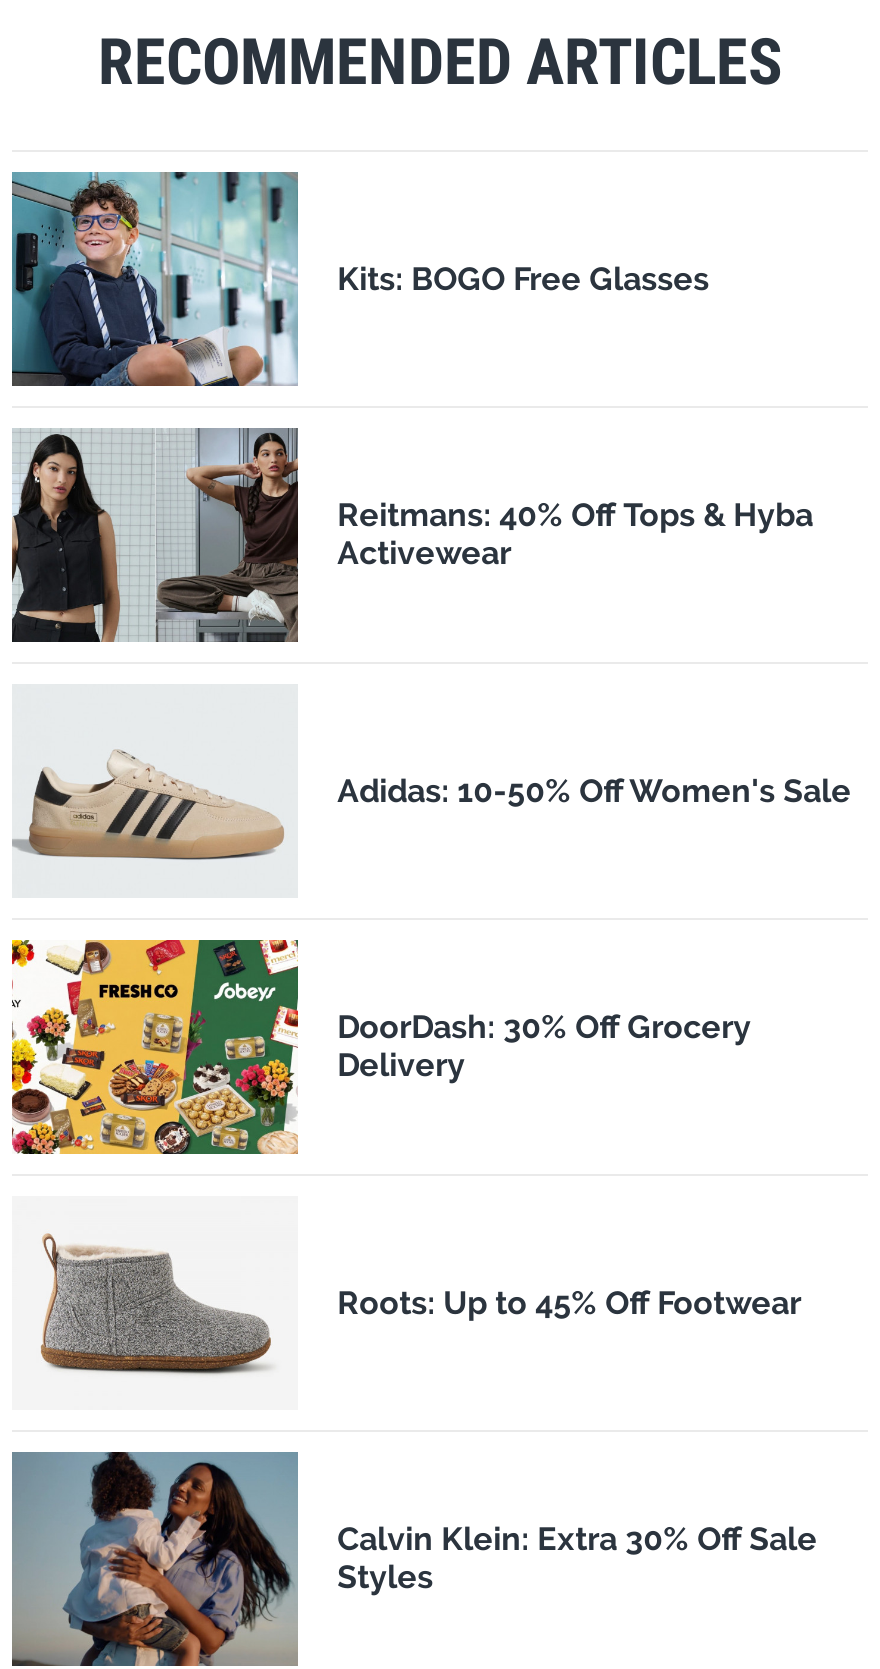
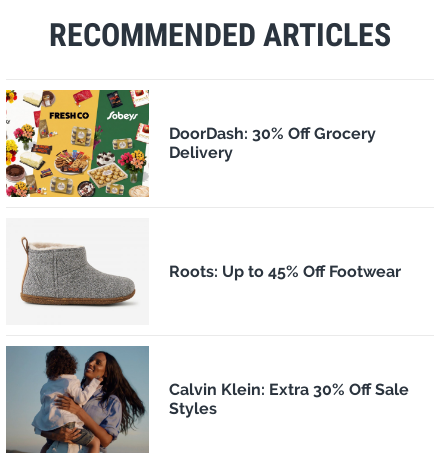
- [image]
- Kits: BOGO Free Glasses

- [image]
- Reitmans: 40% Off Tops & Hyba
- Activewear

- [image]
- Adidas: 10-50% Off Women's Sale
